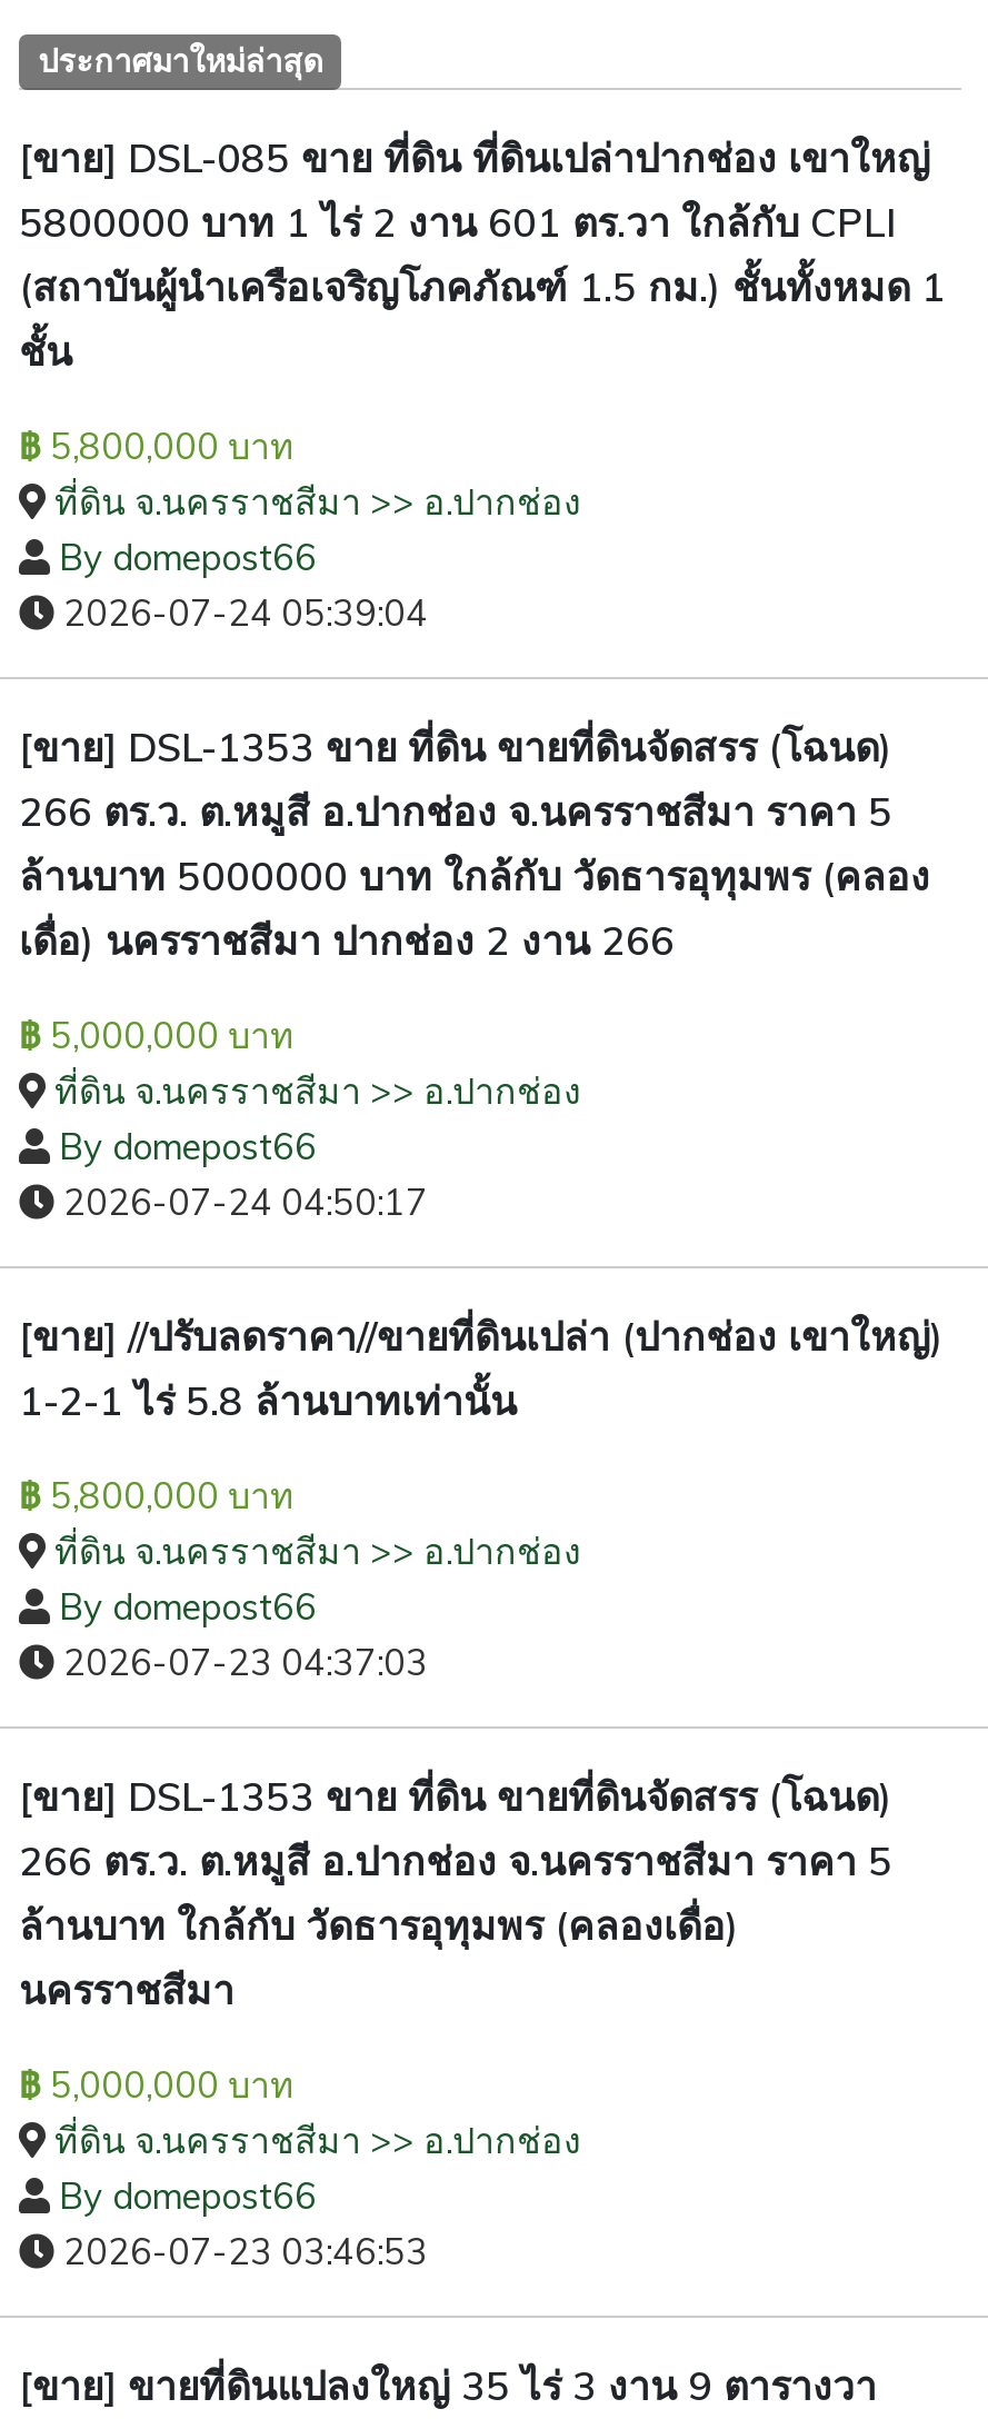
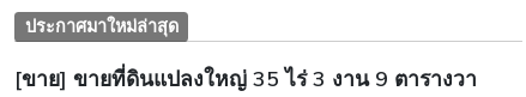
- [ขาย] DSL-085 ขาย ที่ดิน ที่ดินเปล่าปากช่อง เขาใหญ่
- 5800000 บาท 1 ไร่ 2 งาน 601 ตร.วา ใกล้กับ CPLI
- (สถาบันผู้นำเครือเจริญโภคภัณฑ์ 1.5 กม.) ชั้นทั้งหมด 1
- ชั้น
- ฿5,800,000 บาท
- ที่ดิน จ.นครราชสีมา >> อ.ปากช่อง
- By domepost66
- 2026-07-24 05:39:04
- [ขาย] DSL-1353 ขาย ที่ดิน ขายที่ดินจัดสรร (โฉนด)
- 266 ตร.ว. ต.หมูสี อ.ปากช่อง จ.นครราชสีมา ราคา 5
- ล้านบาท 5000000 บาท ใกล้กับ วัดธารอุทุมพร (คลอง
- เดื่อ) นครราชสีมา ปากช่อง 2 งาน 266
- ฿5,000,000 บาท
- ที่ดิน จ.นครราชสีมา >> อ.ปากช่อง
- By domepost66
- 2026-07-24 04:50:17
- [ขาย] //ปรับลดราคา//ขายที่ดินเปล่า (ปากช่อง เขาใหญ่)
- 1-2-1 ไร่ 5.8 ล้านบาทเท่านั้น
- ฿5,800,000 บาท
- ที่ดิน จ.นครราชสีมา >> อ.ปากช่อง
- By domepost66
- 2026-07-23 04:37:03
- [ขาย] DSL-1353 ขาย ที่ดิน ขายที่ดินจัดสรร (โฉนด)
- 266 ตร.ว. ต.หมูสี อ.ปากช่อง จ.นครราชสีมา ราคา 5
- ล้านบาท ใกล้กับ วัดธารอุทุมพร (คลองเดื่อ)
- นครราชสีมา
- ฿5,000,000 บาท
- ที่ดิน จ.นครราชสีมา >> อ.ปากช่อง
- By domepost66
- 2026-07-23 03:46:53
